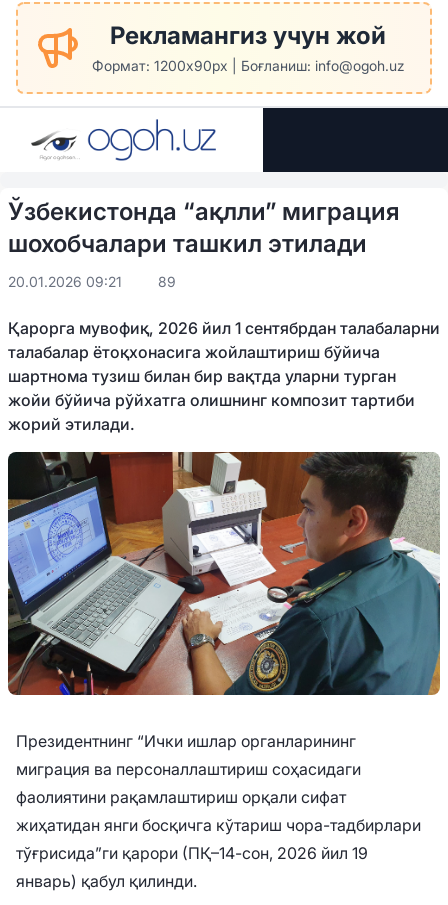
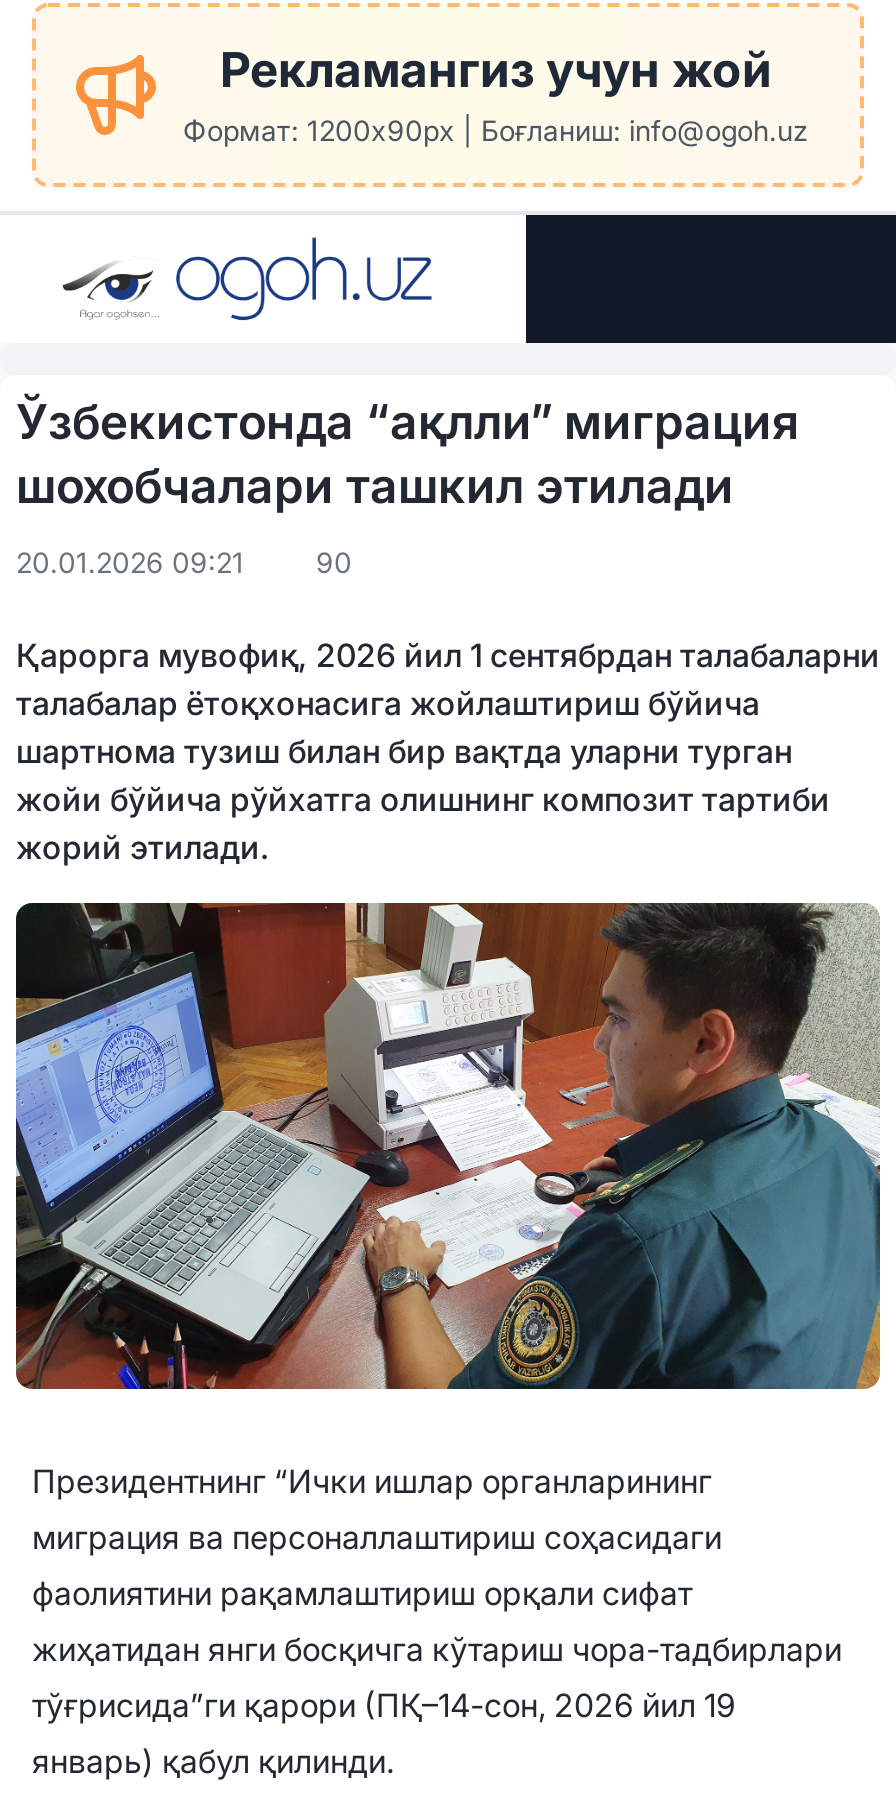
- 89
+ 90
